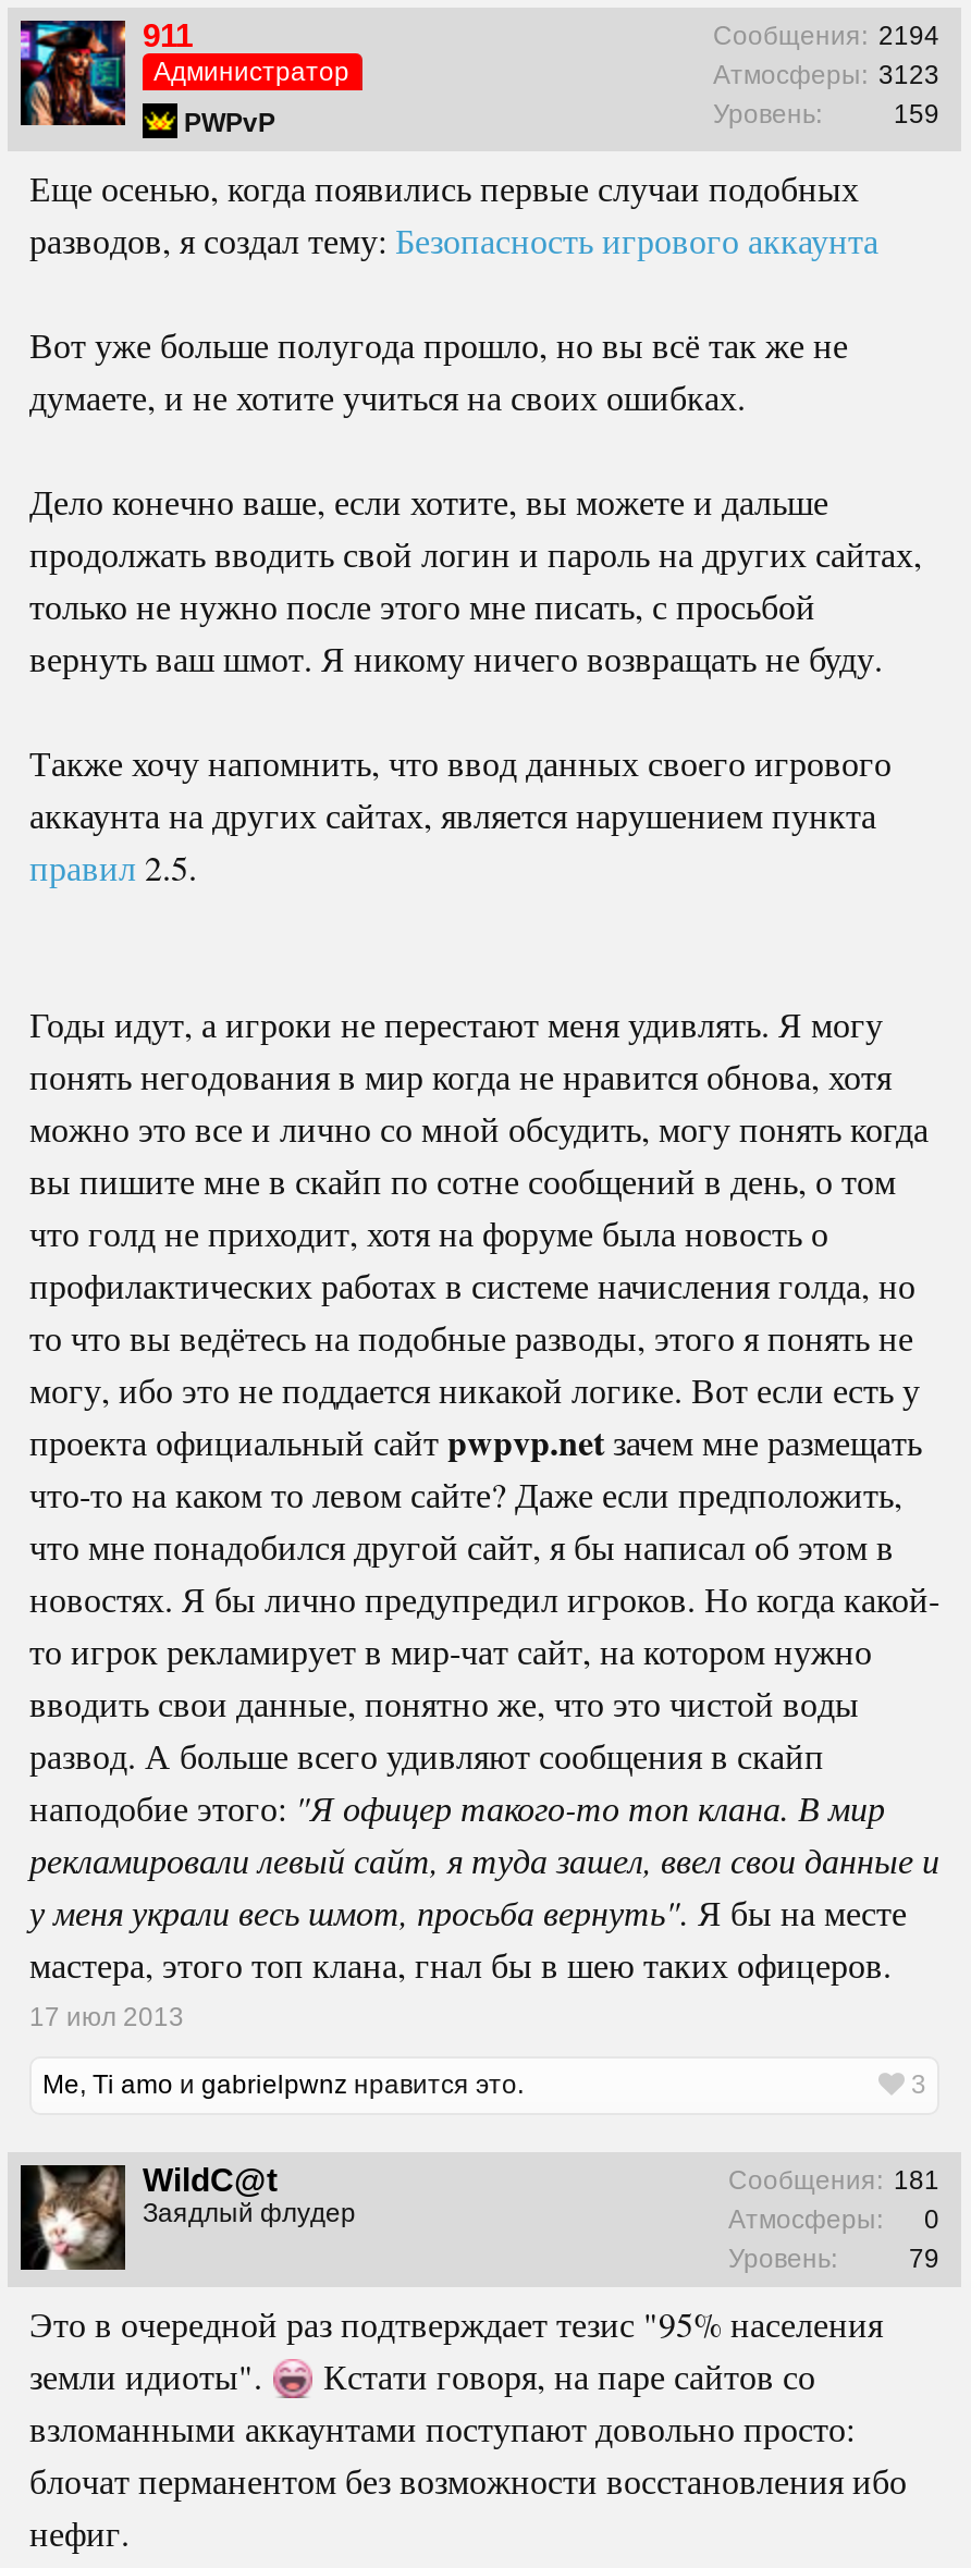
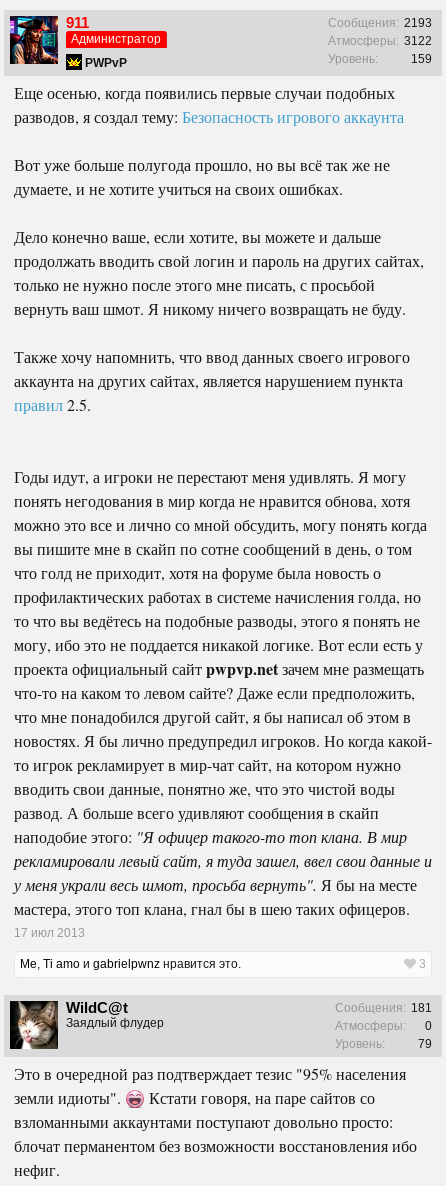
- Сообщения: 2194
+ Сообщения: 2193

- Атмосферы: 3123
+ Атмосферы: 3122
